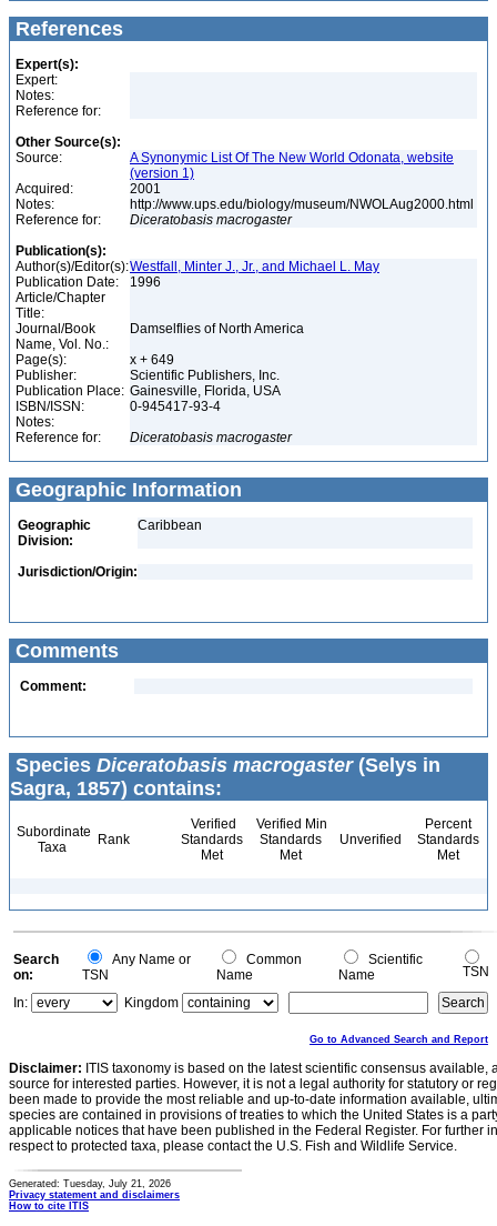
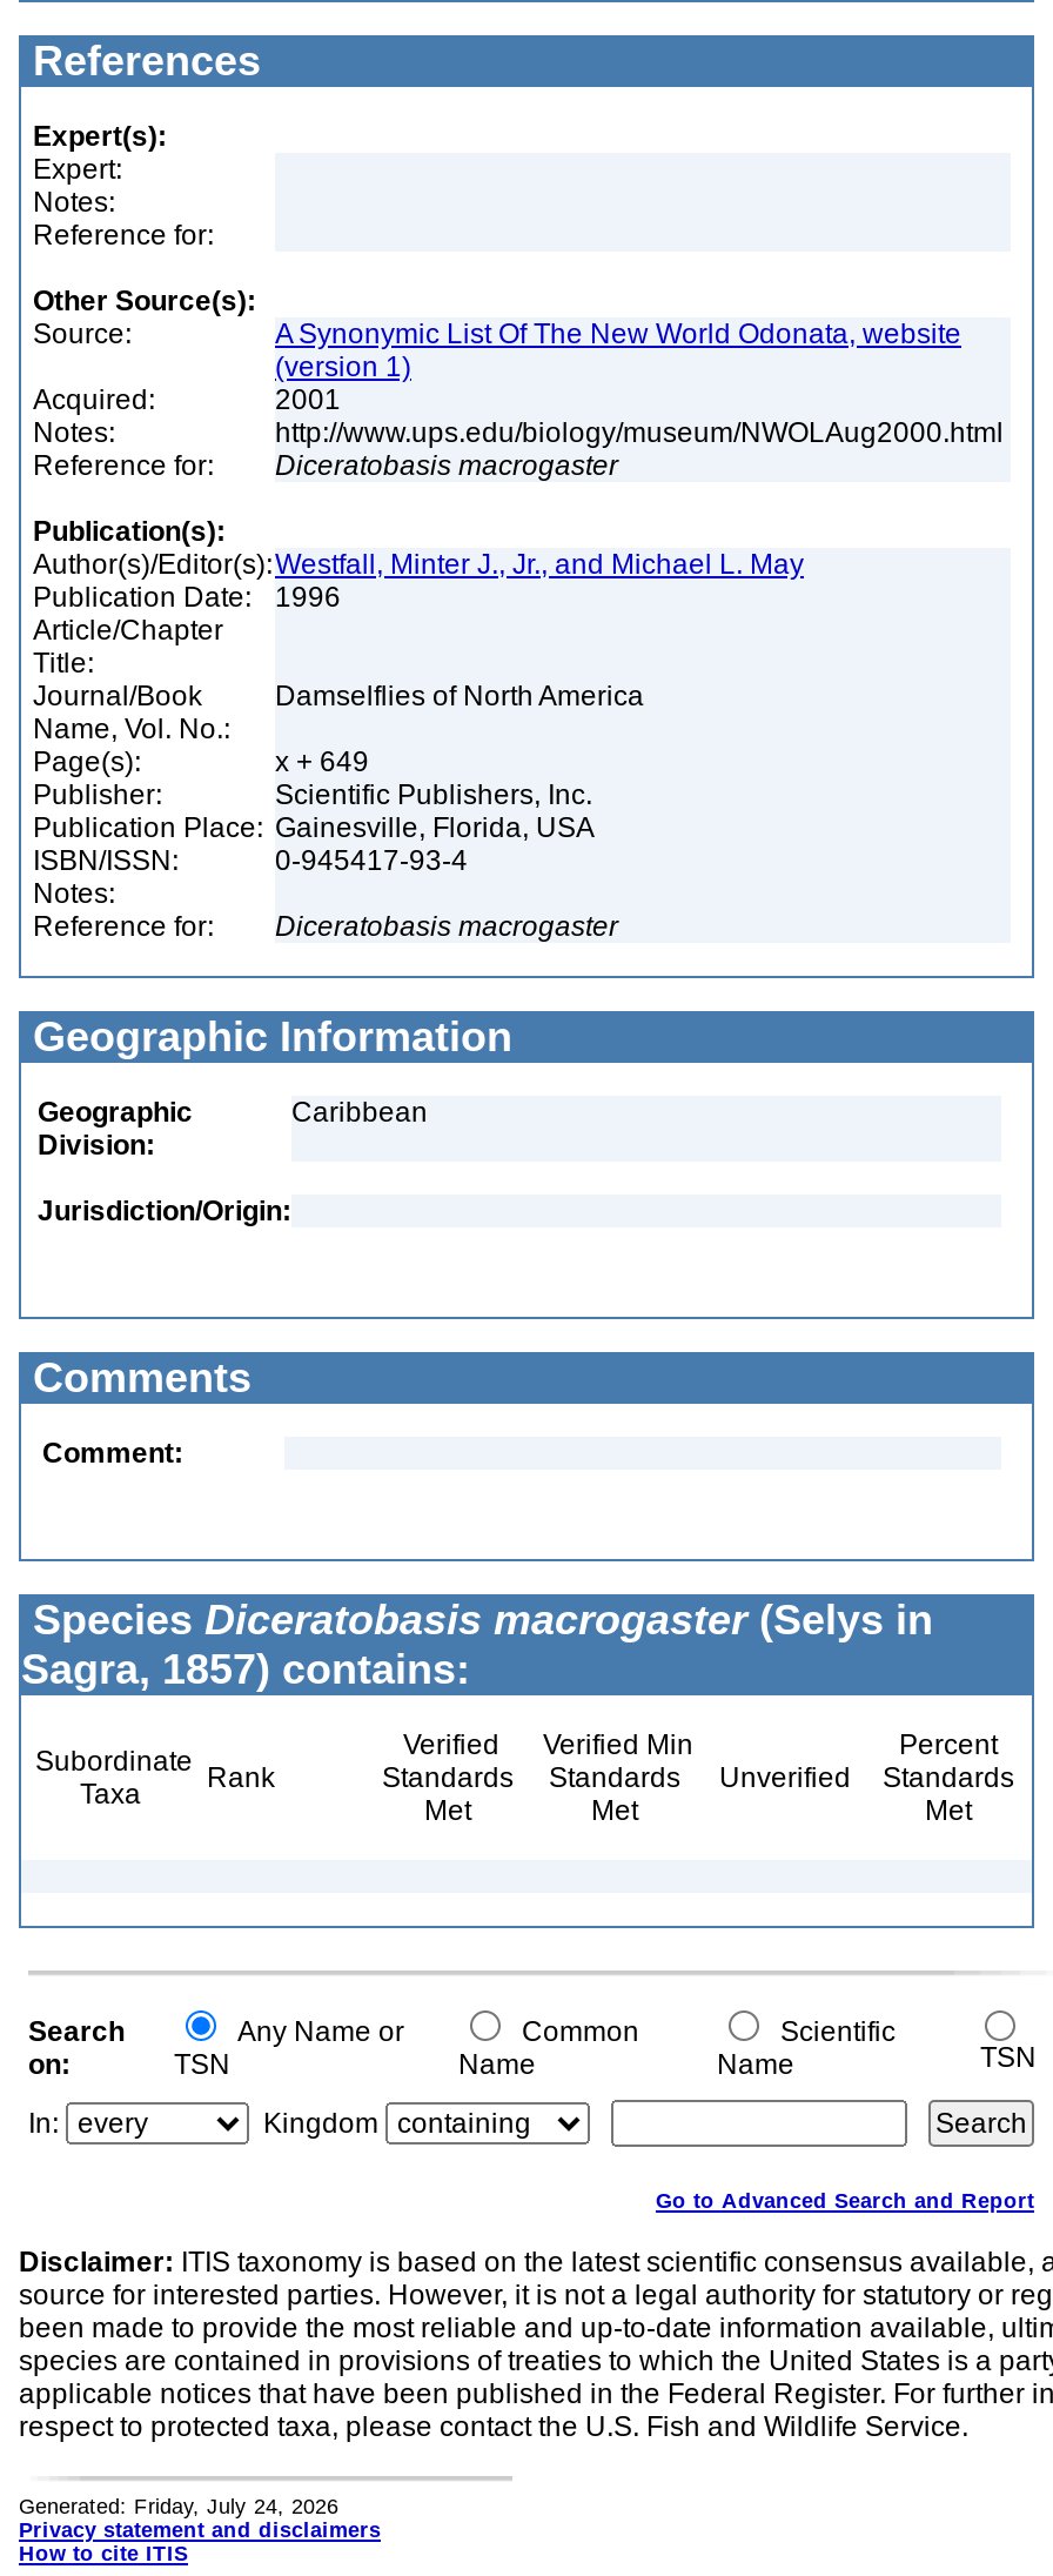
- Generated: Tuesday, July 21, 2026
+ Generated: Friday, July 24, 2026
